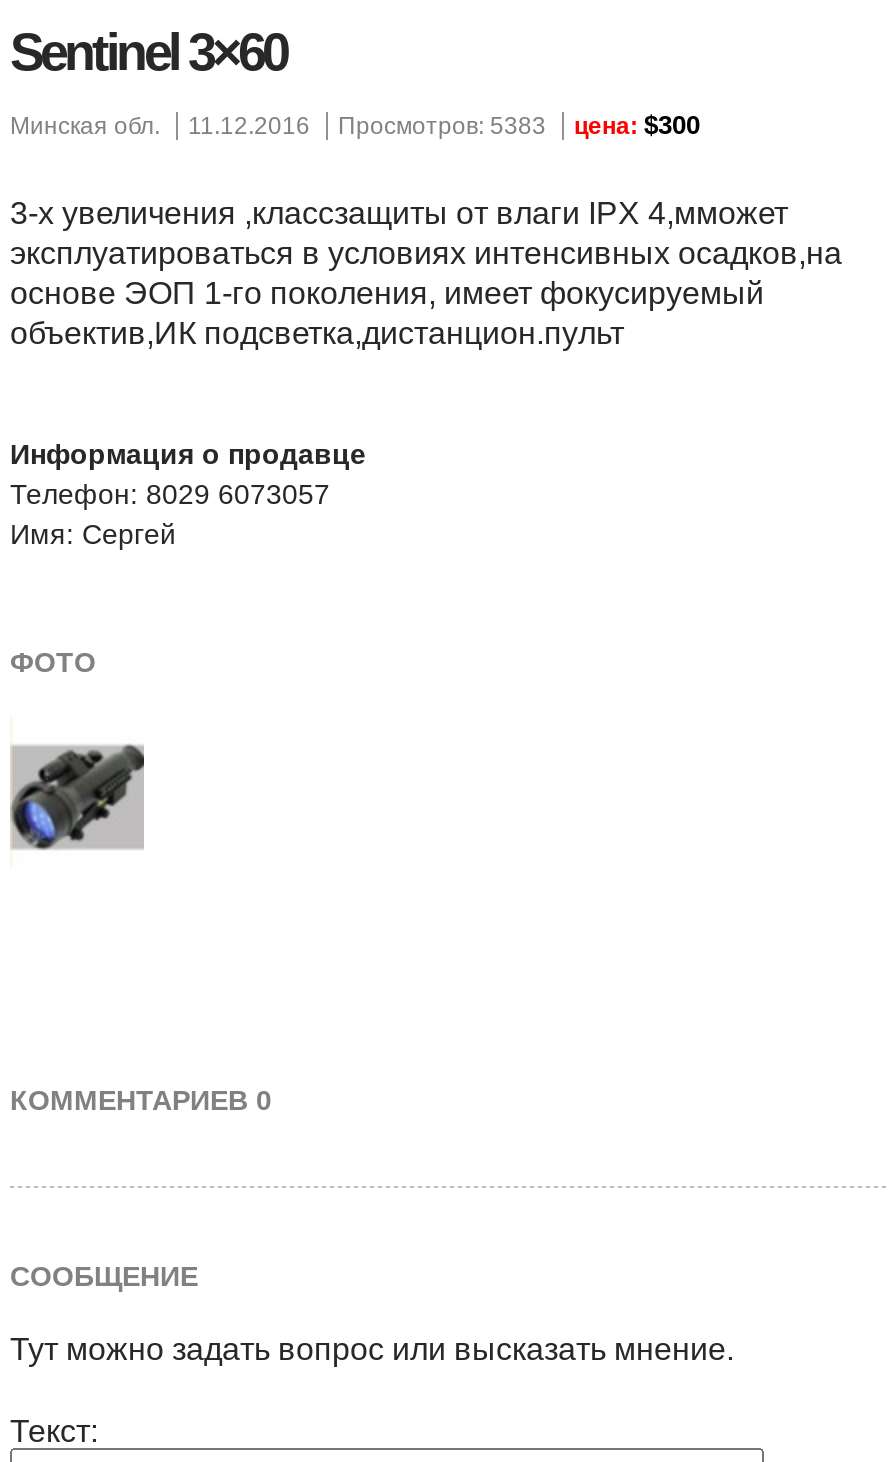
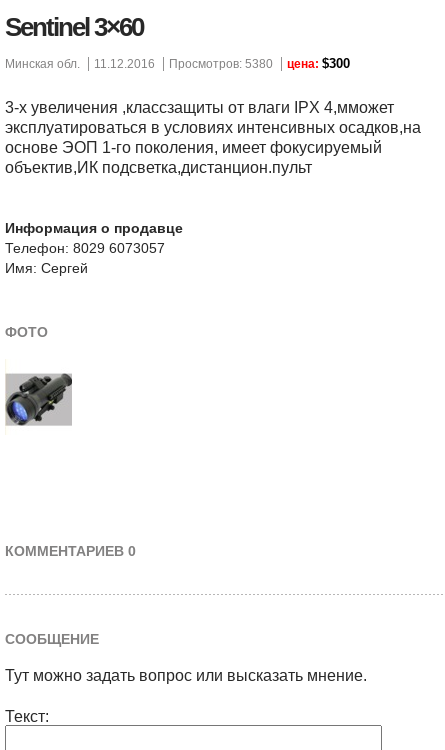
- Минская обл. 11.12.2016 Просмотров: 5383 цена: $300
+ Минская обл. 11.12.2016 Просмотров: 5380 цена: $300
